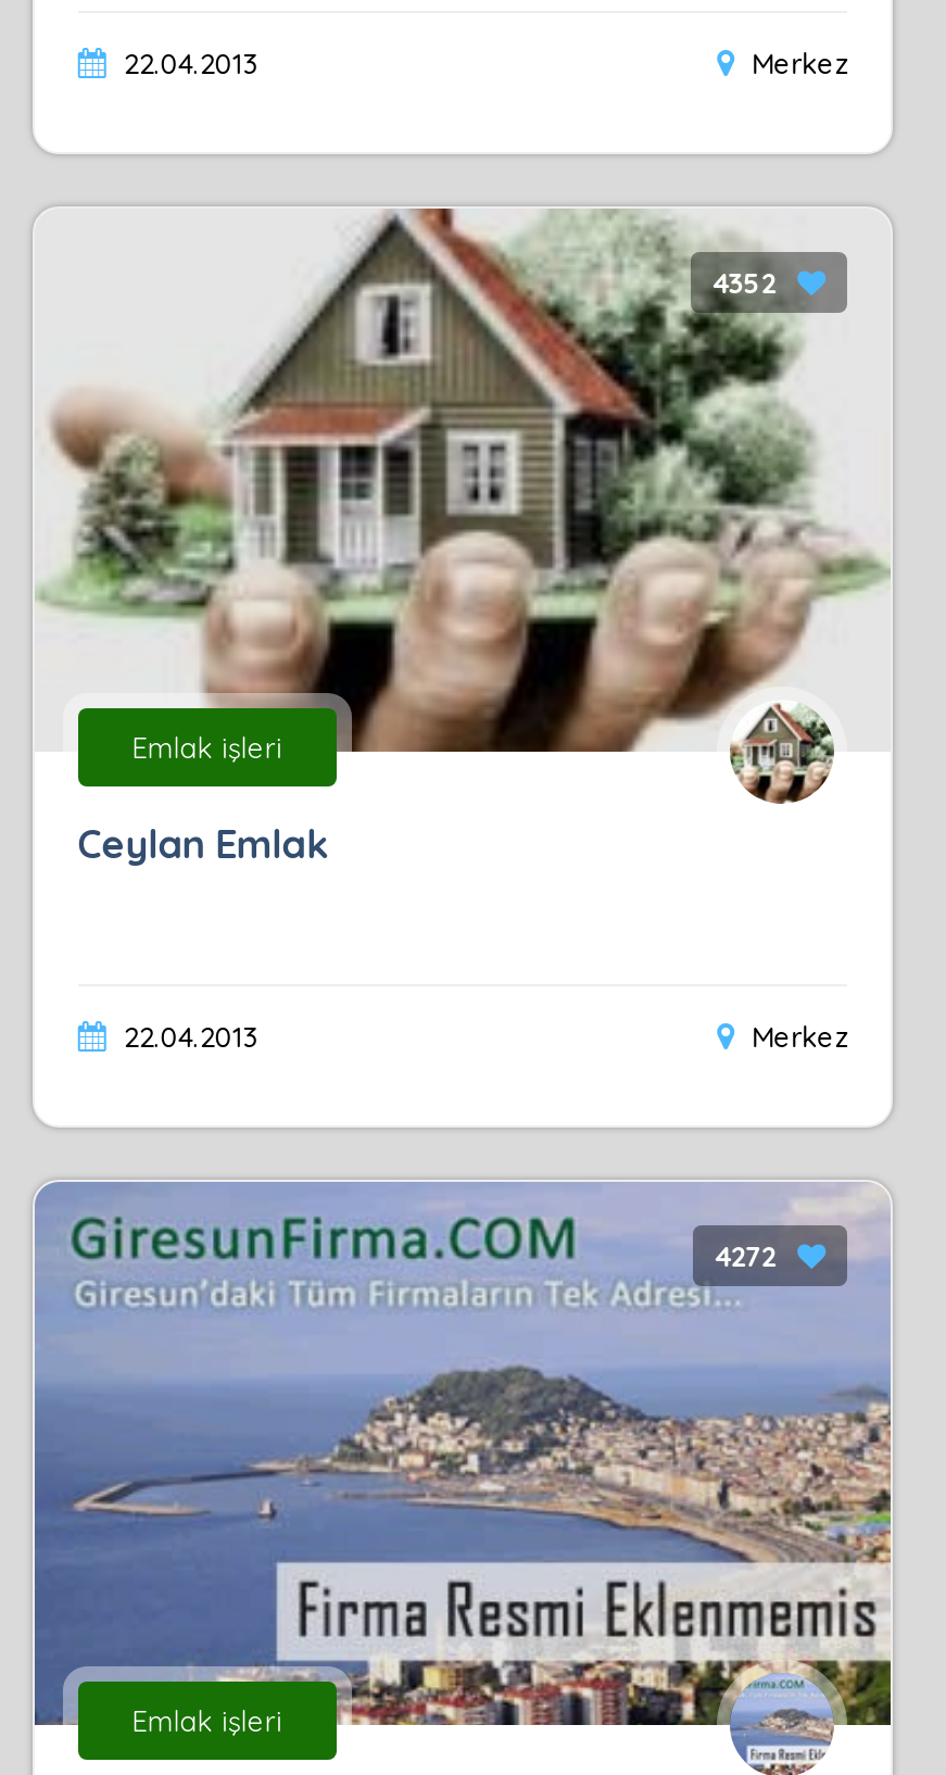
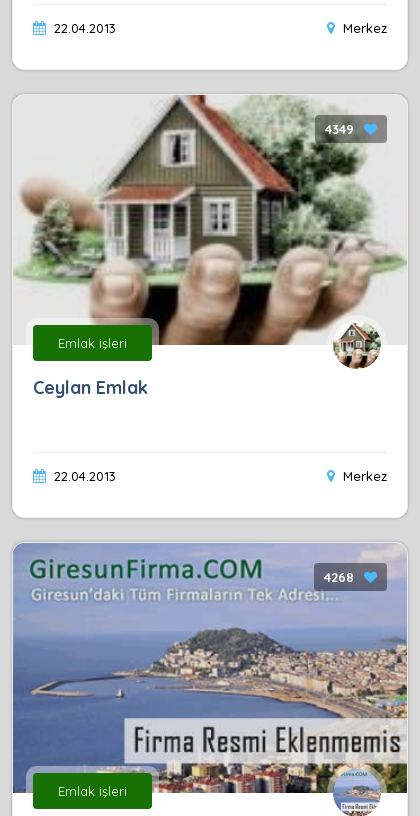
- 4352
+ 4349

- 4272
+ 4268
